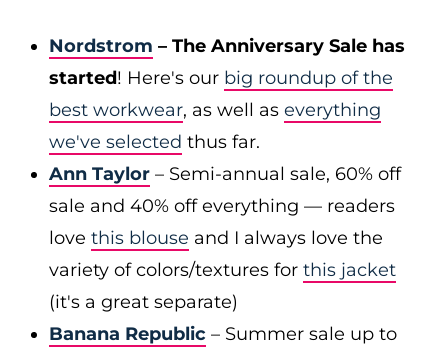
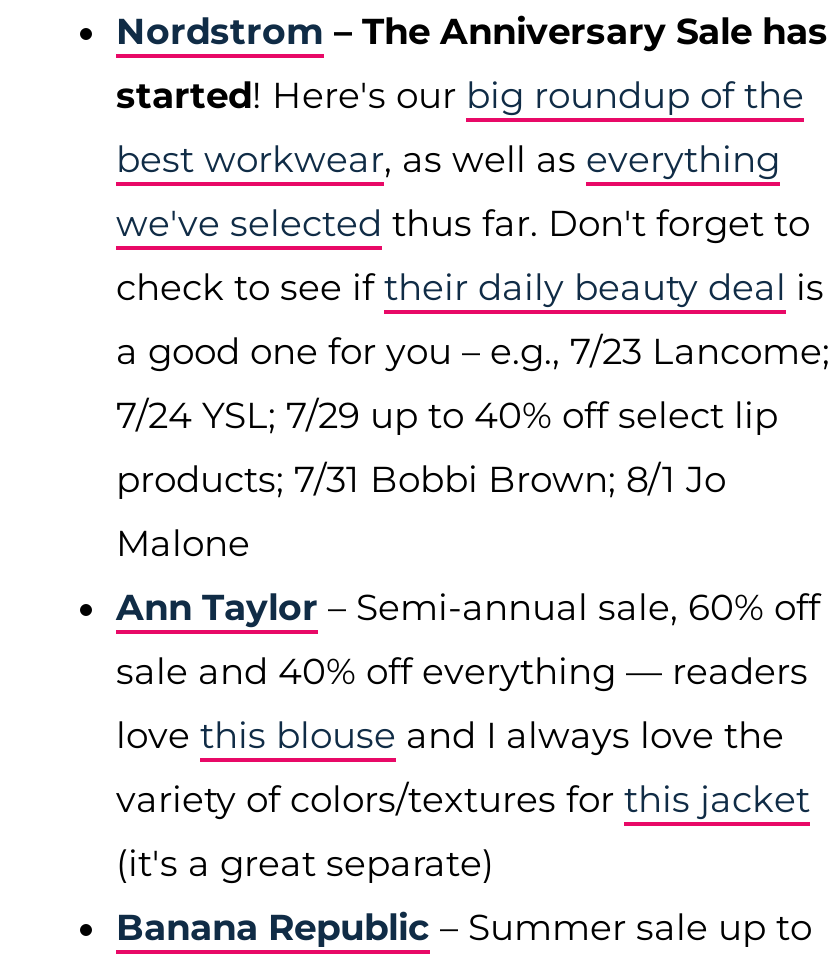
- we've selected thus far.
+ we've selected thus far. Don't forget to
+ check to see if their daily beauty deal is
+ a good one for you – e.g., 7/23 Lancome;
+ 7/24 YSL; 7/29 up to 40% off select lip
+ products; 7/31 Bobbi Brown; 8/1 Jo
+ Malone
